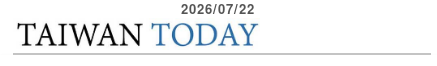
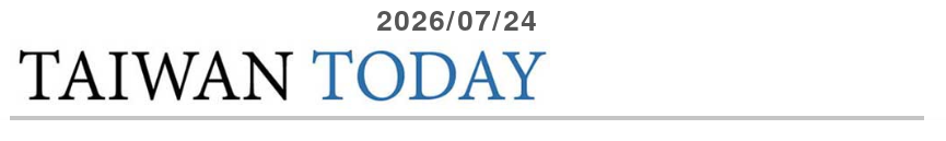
- 2026/07/22
+ 2026/07/24
